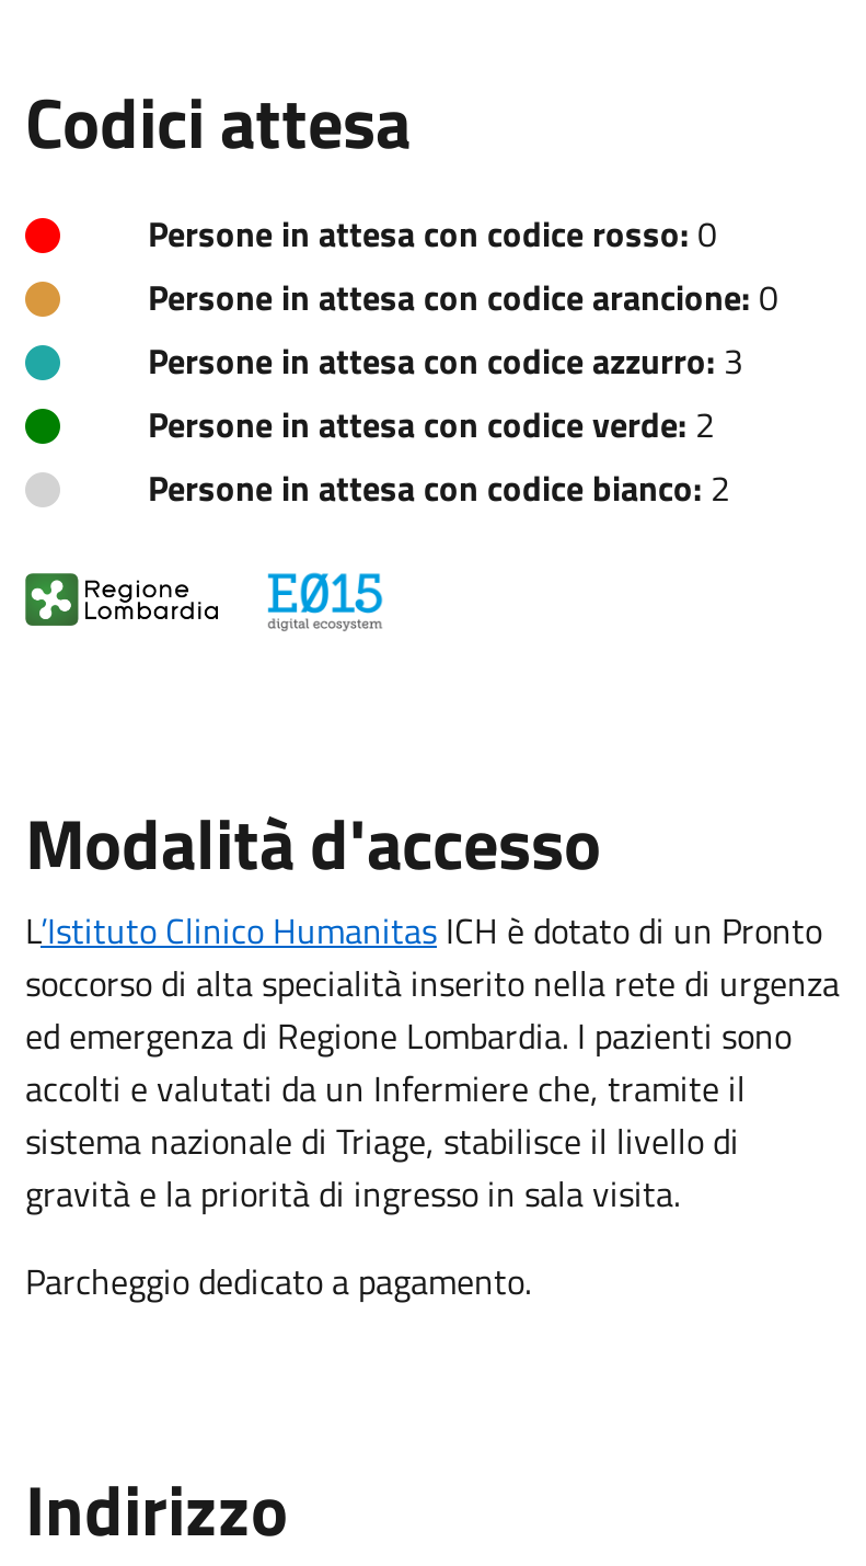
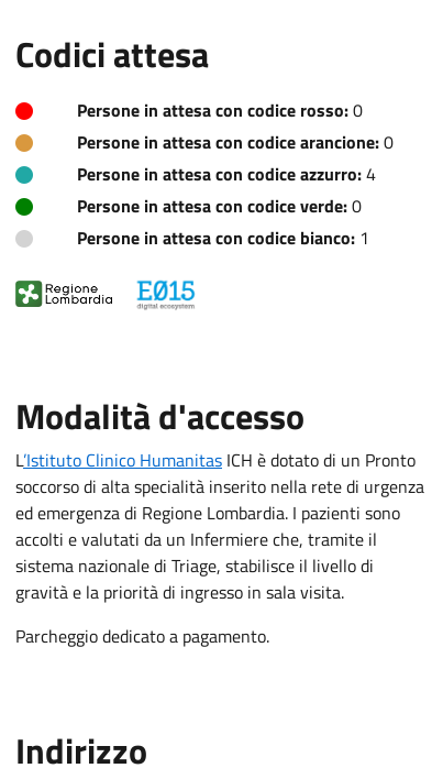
- Persone in attesa con codice azzurro: 3
+ Persone in attesa con codice azzurro: 4

- Persone in attesa con codice verde: 2
+ Persone in attesa con codice verde: 0

- Persone in attesa con codice bianco: 2
+ Persone in attesa con codice bianco: 1
